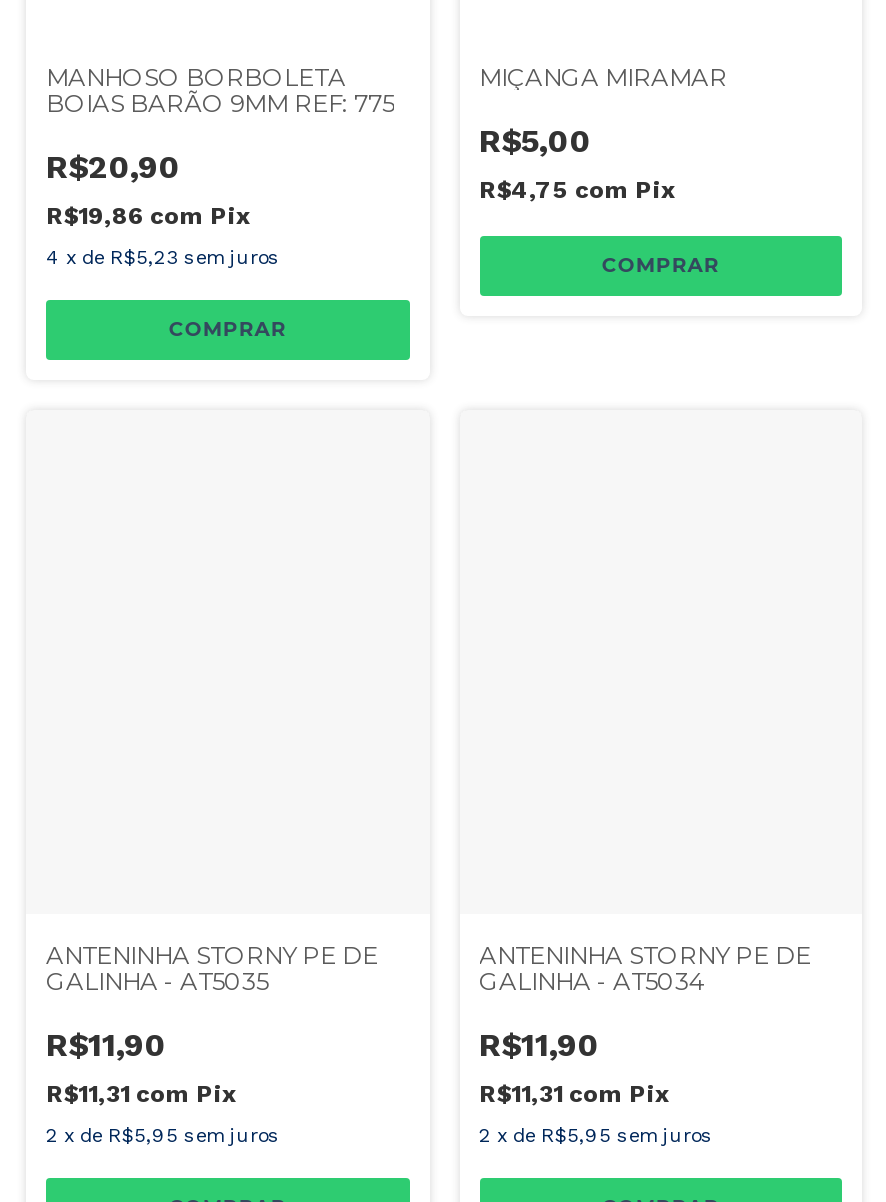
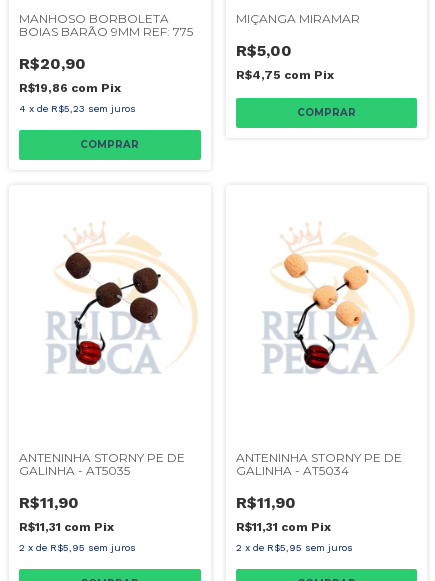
+ [image]

+ [image]
